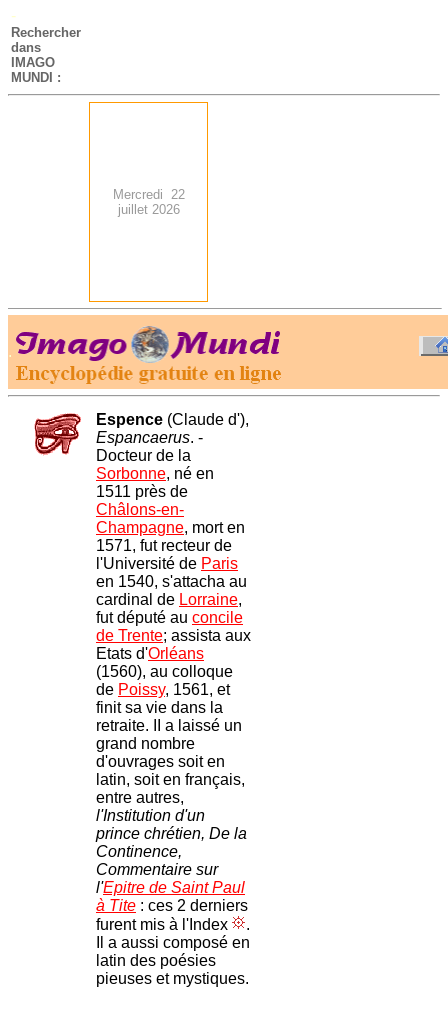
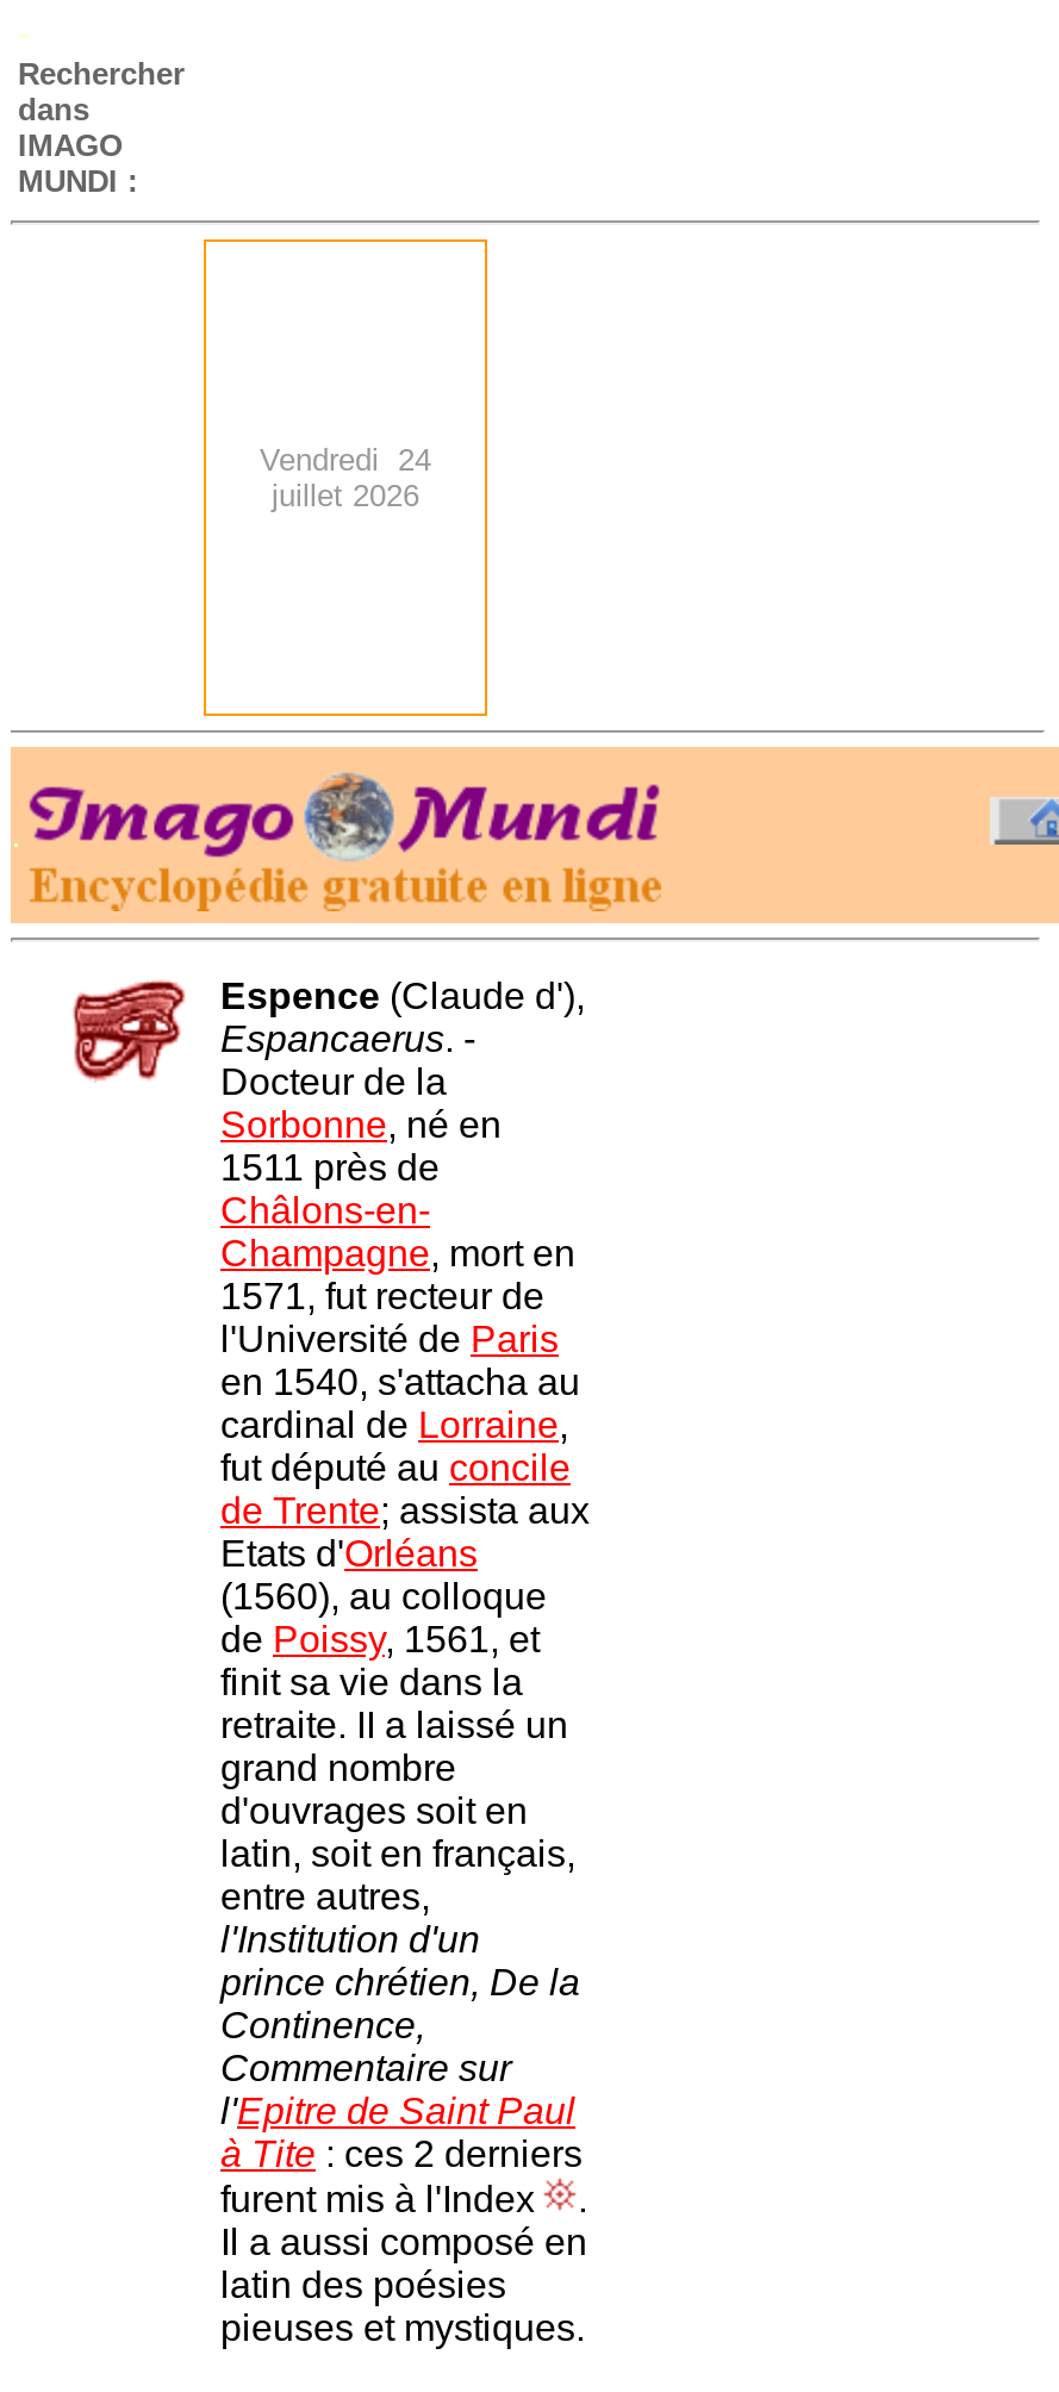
- Mercredi 22
+ Vendredi 24
